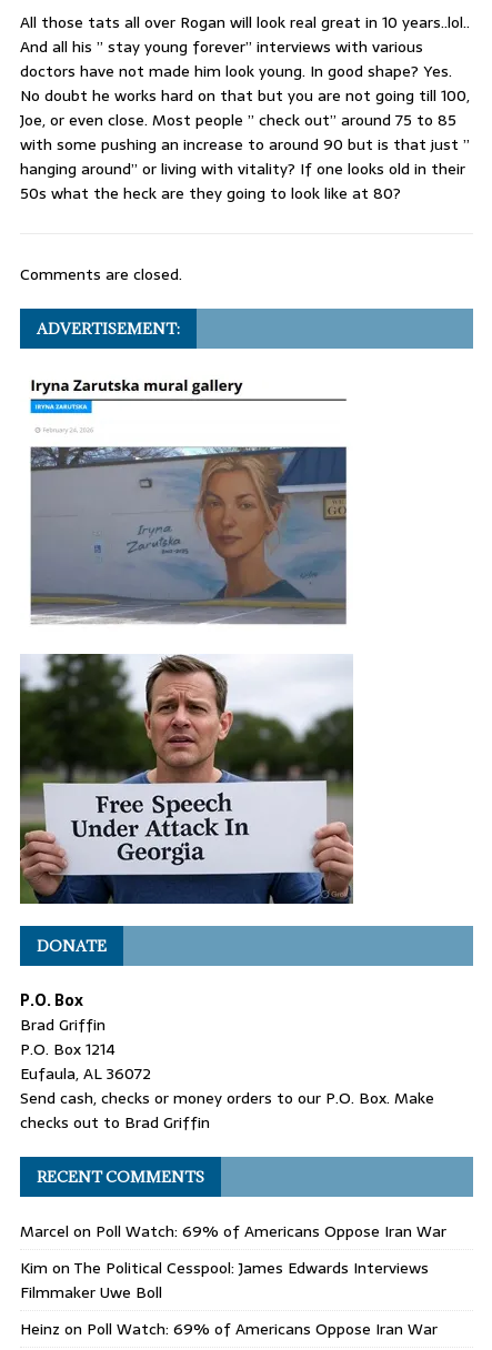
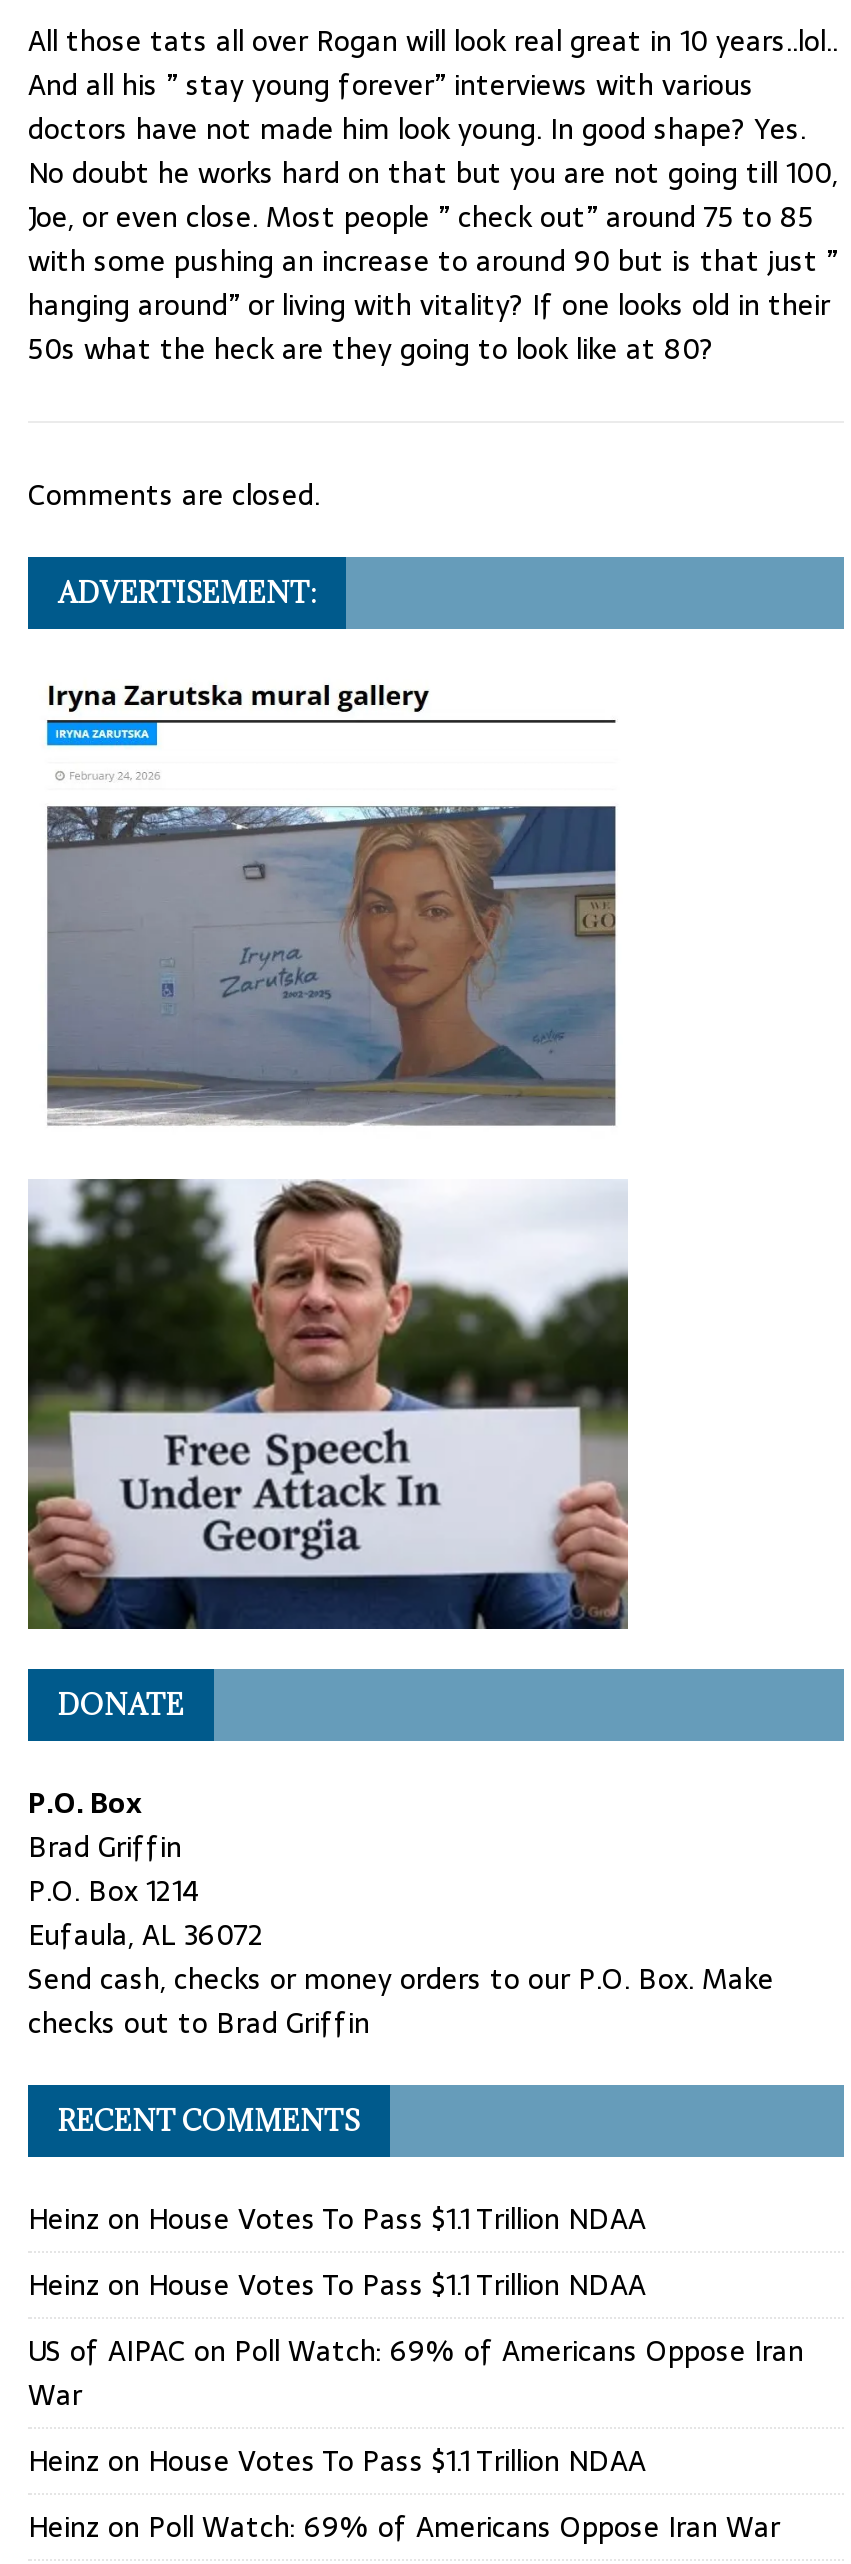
- Marcel on Poll Watch: 69% of Americans Oppose Iran War
- Kim on The Political Cesspool: James Edwards Interviews
- Filmmaker Uwe Boll
+ Heinz on House Votes To Pass $1.1 Trillion NDAA
+ Heinz on House Votes To Pass $1.1 Trillion NDAA
+ US of AIPAC on Poll Watch: 69% of Americans Oppose Iran
+ War
+ Heinz on House Votes To Pass $1.1 Trillion NDAA
